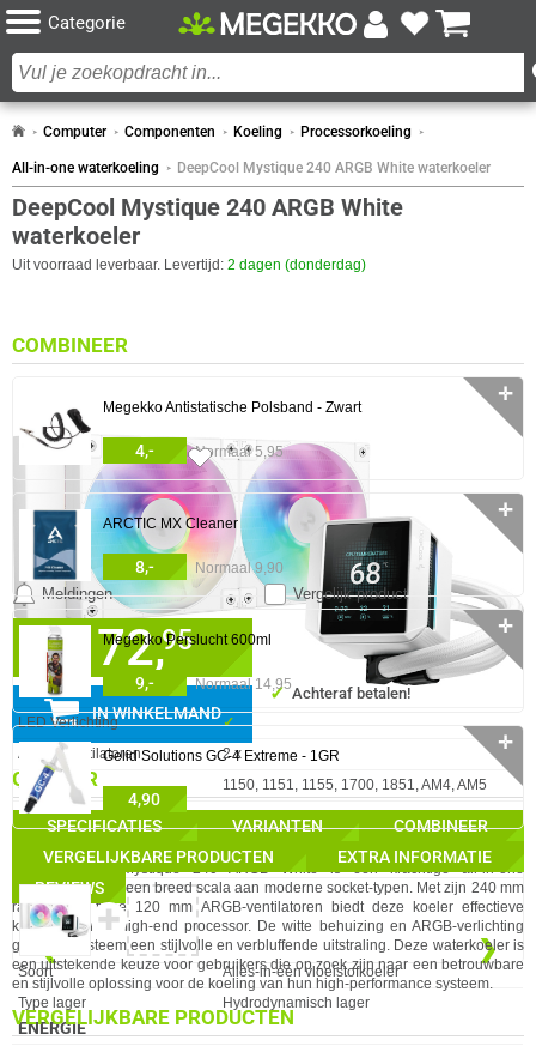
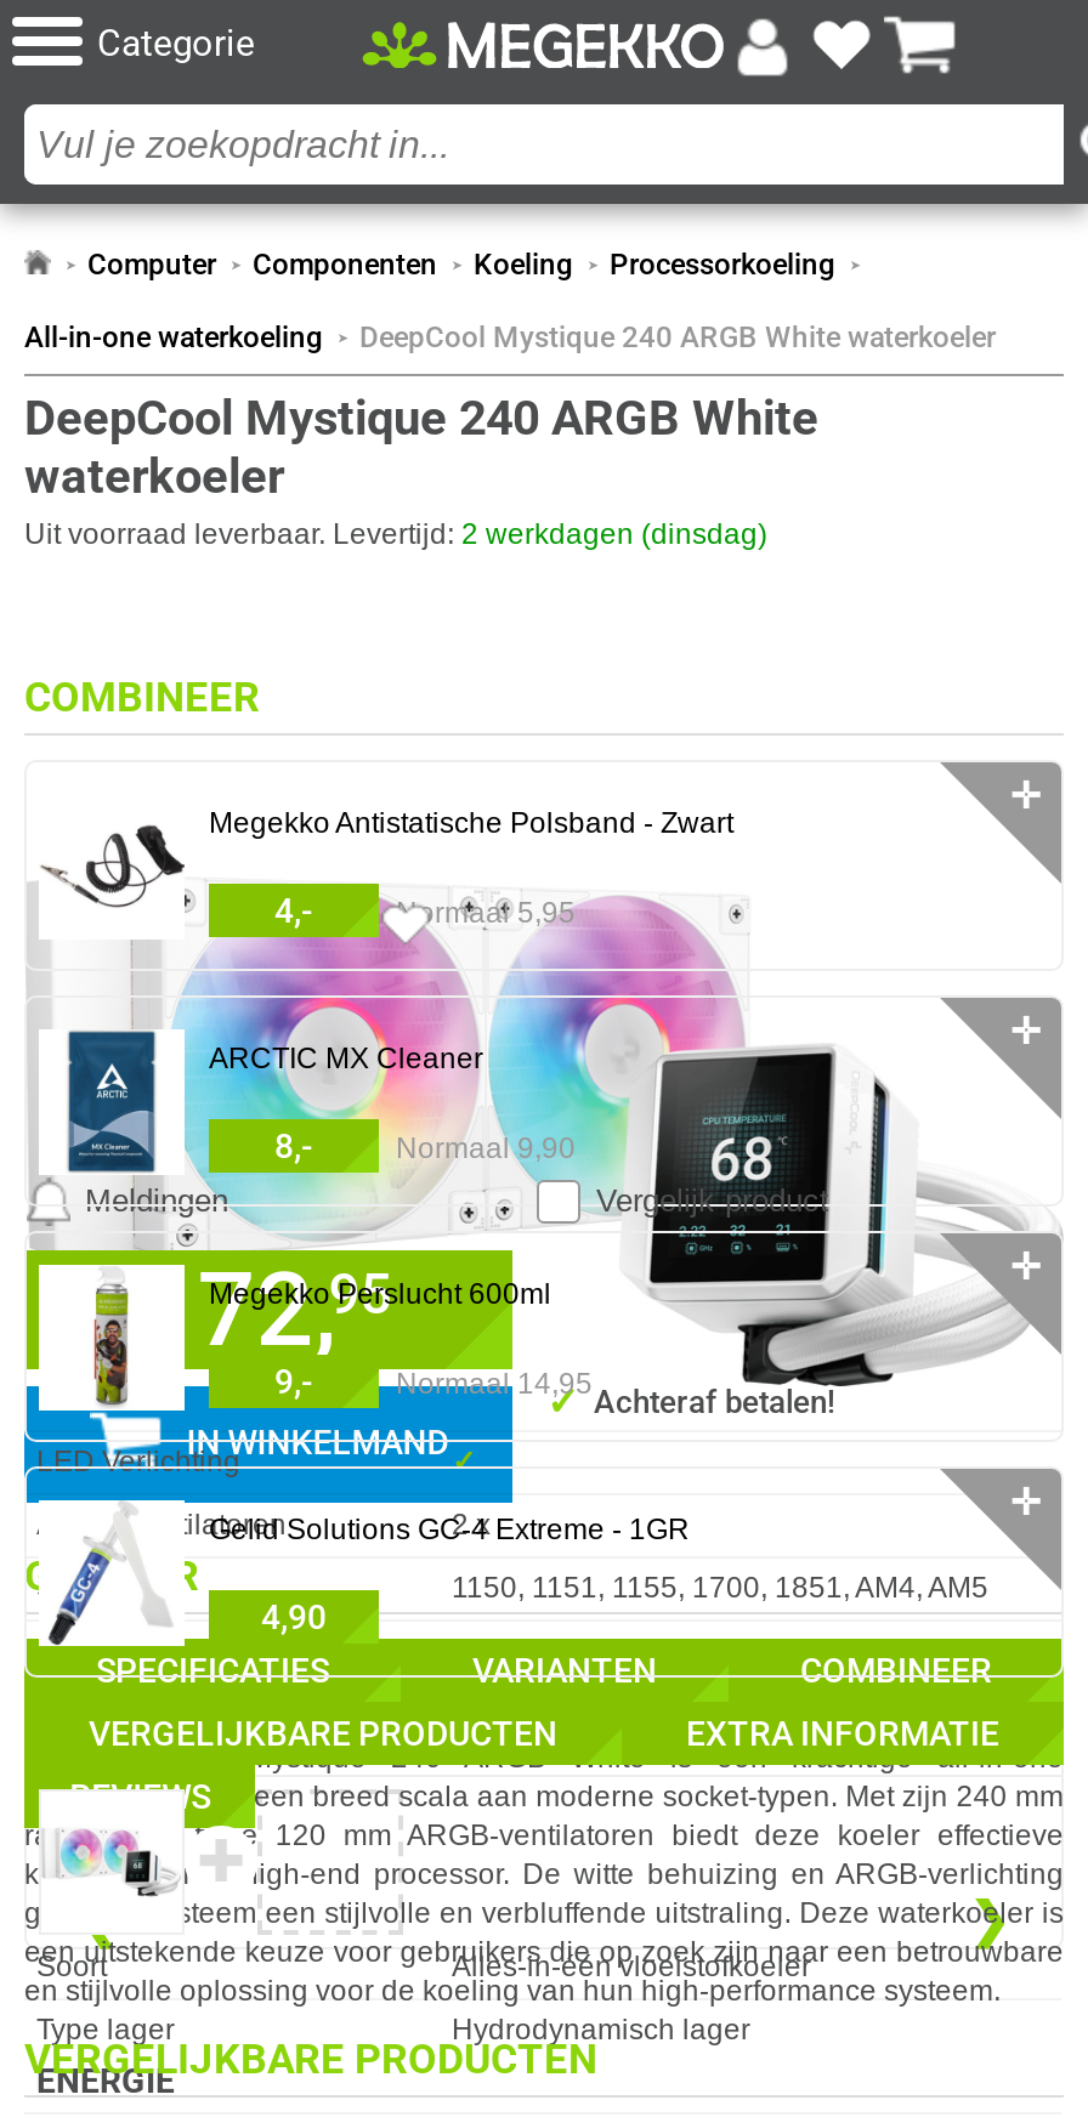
- Uit voorraad leverbaar. Levertijd: 2 dagen (donderdag)
+ Uit voorraad leverbaar. Levertijd: 2 werkdagen (dinsdag)
